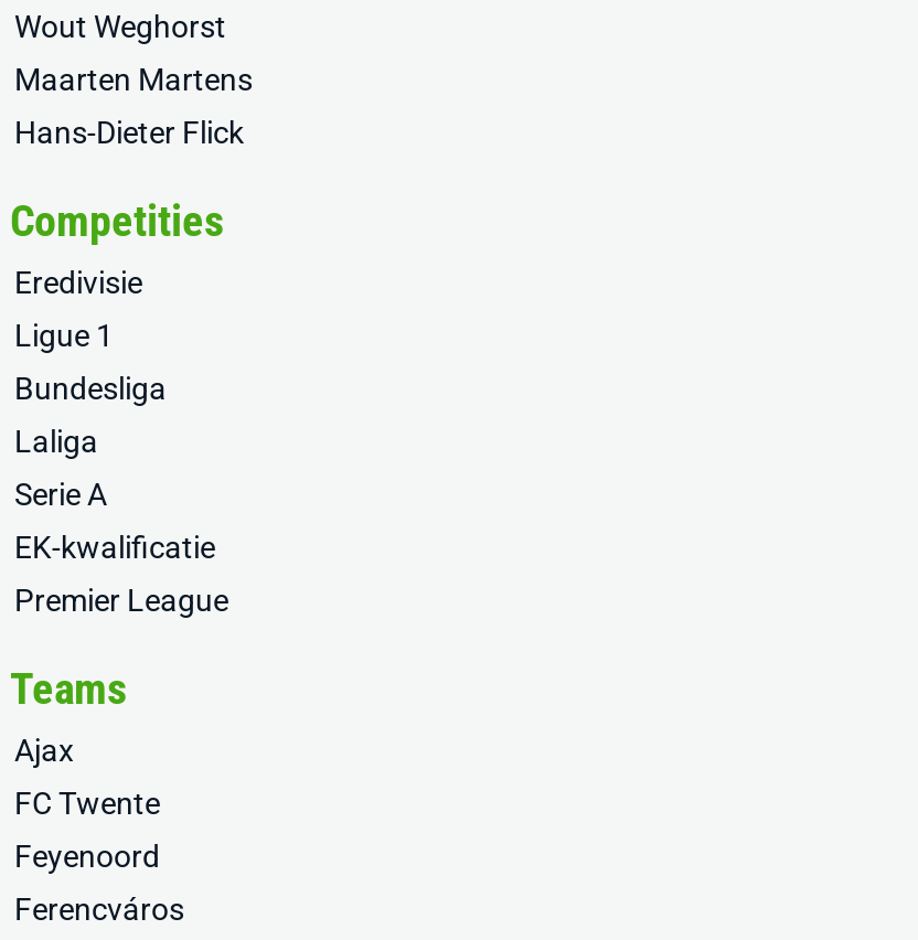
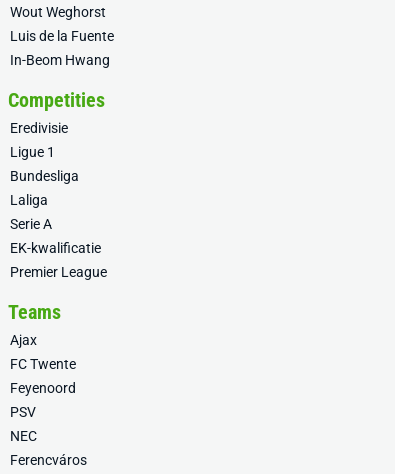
- Maarten Martens
+ Luis de la Fuente

- Hans-Dieter Flick
+ In-Beom Hwang

+ PSV
+ NEC
